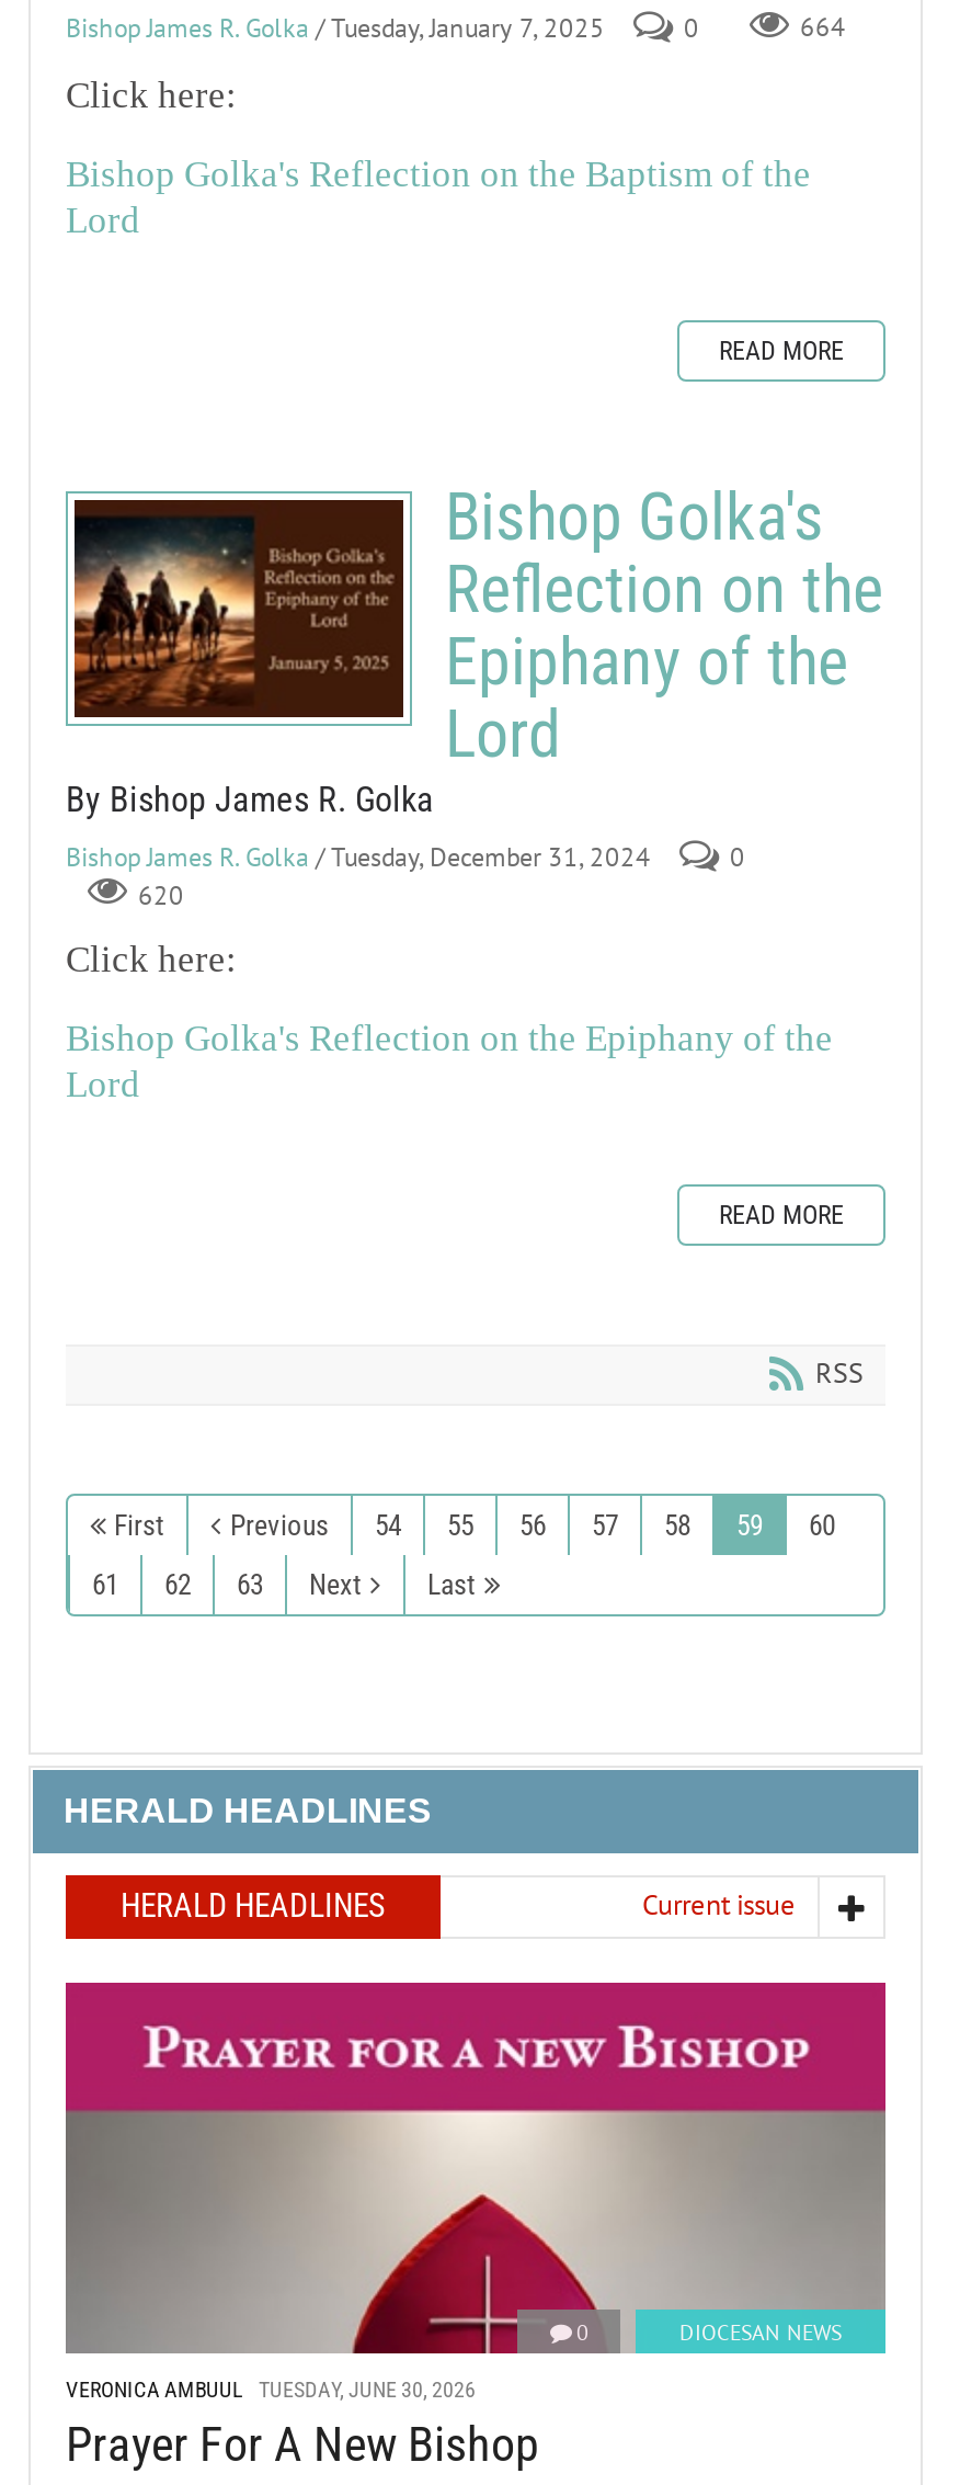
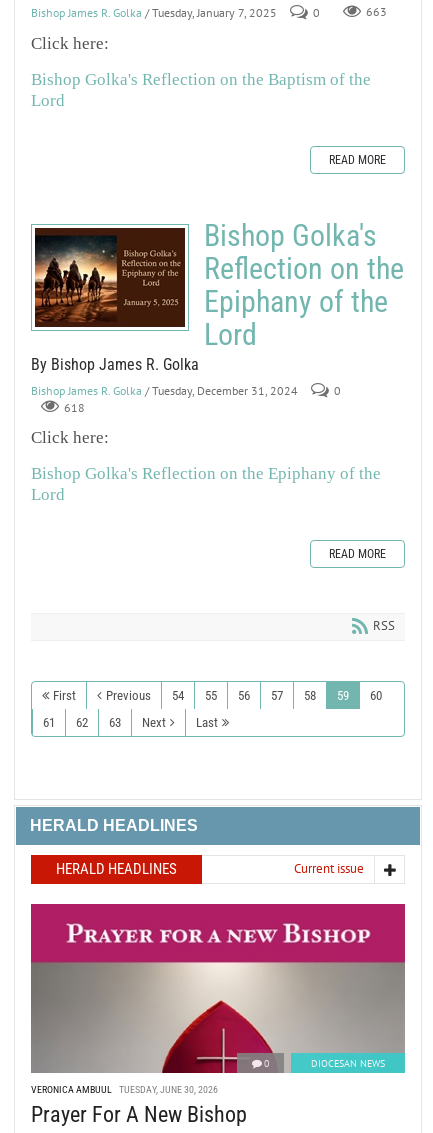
- 664
+ 663

- 620
+ 618
